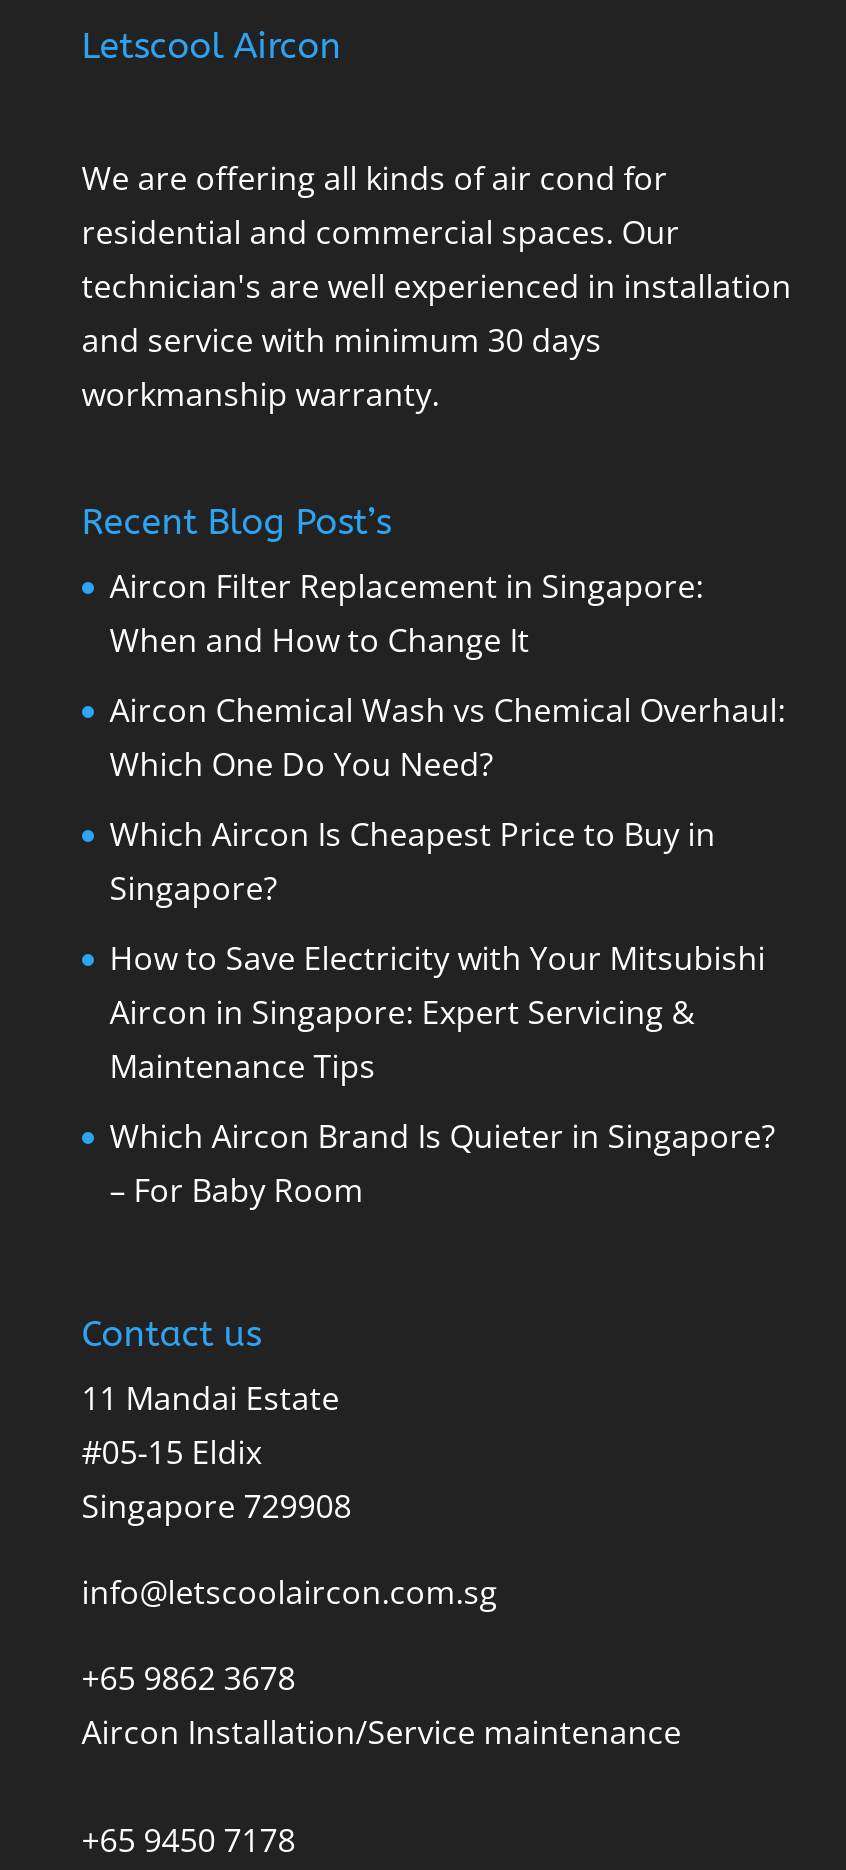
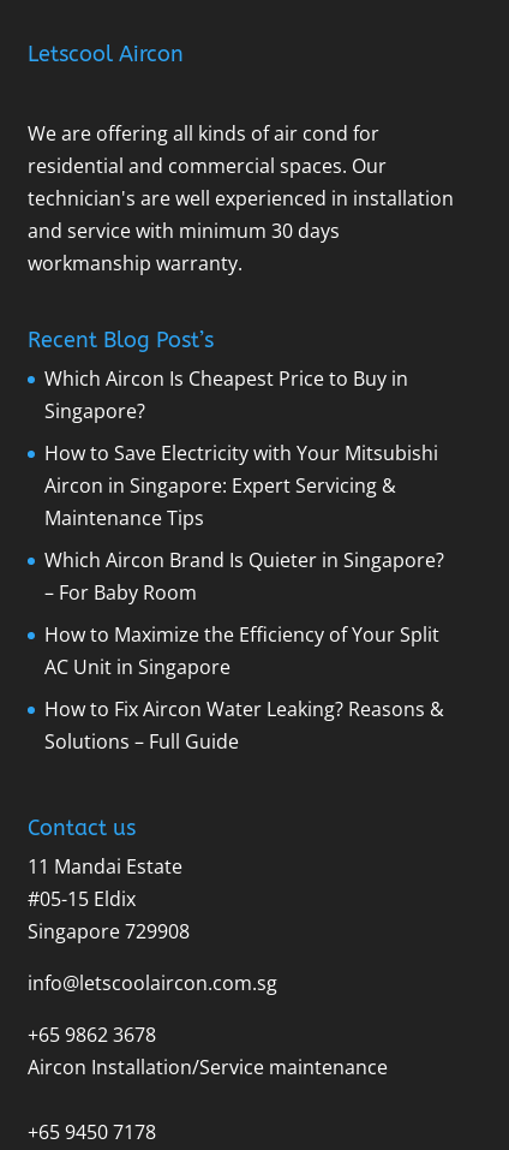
- Aircon Filter Replacement in Singapore:
- When and How to Change It
- Aircon Chemical Wash vs Chemical Overhaul:
- Which One Do You Need?

moved up: Which Aircon Is Cheapest Price to Buy in | Singapore? | How to Save Electricity with Your Mitsubishi | Aircon in Singapore: Expert Servicing & | Maintenance Tips | Which Aircon Brand Is Quieter in Singapore? | – For Baby Room

+ How to Maximize the Efficiency of Your Split
+ AC Unit in Singapore
+ How to Fix Aircon Water Leaking? Reasons &
+ Solutions – Full Guide
